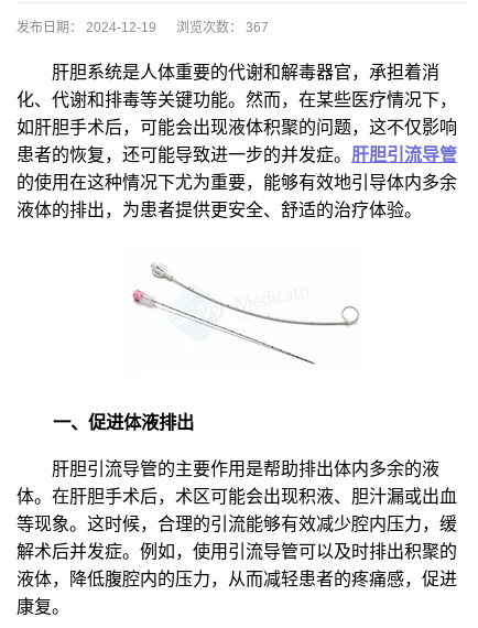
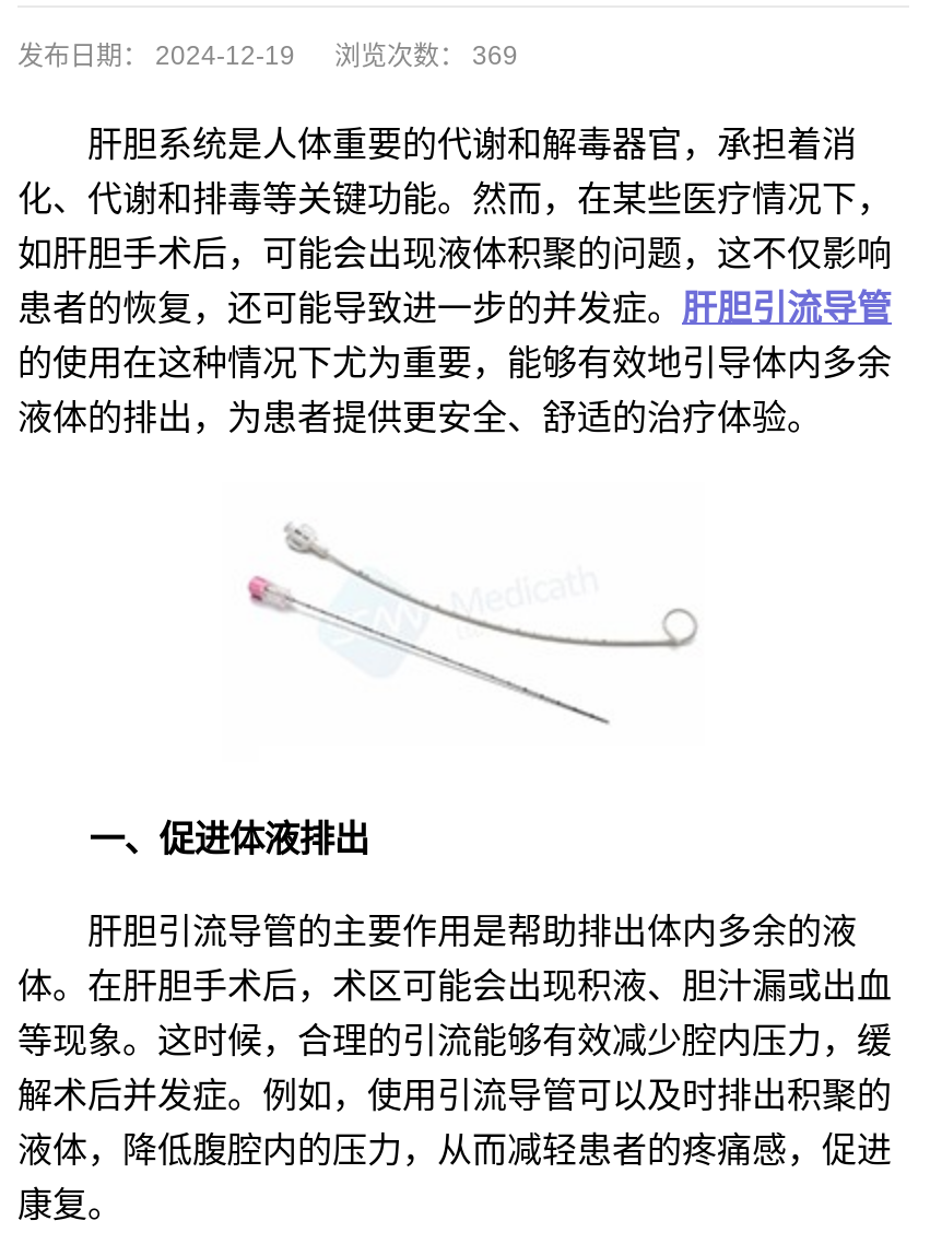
- 发布日期： 2024-12-19 浏览次数： 367
+ 发布日期： 2024-12-19 浏览次数： 369
